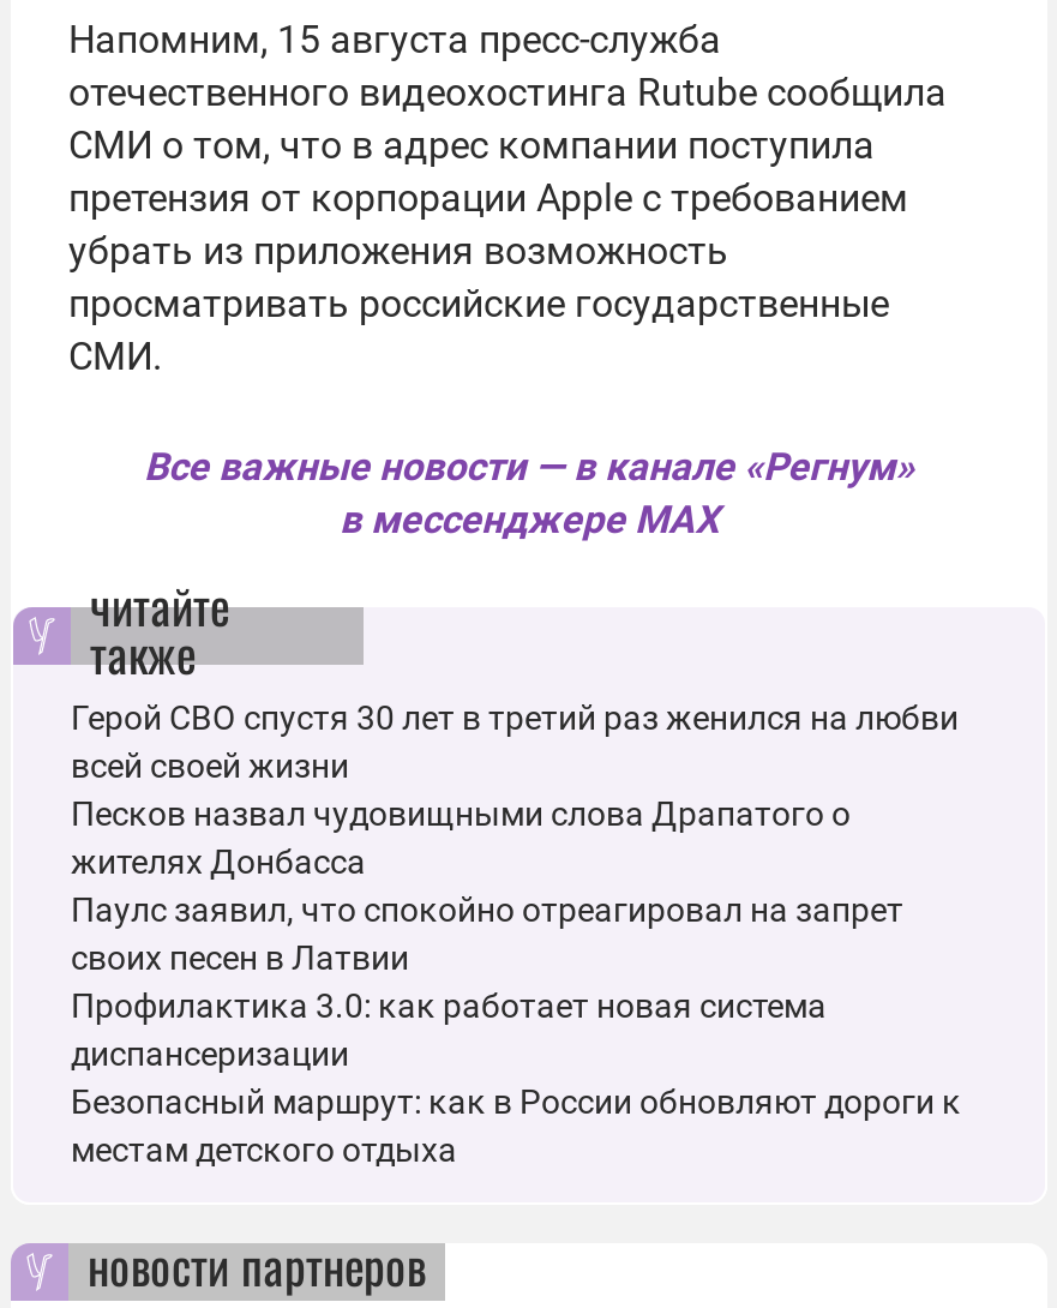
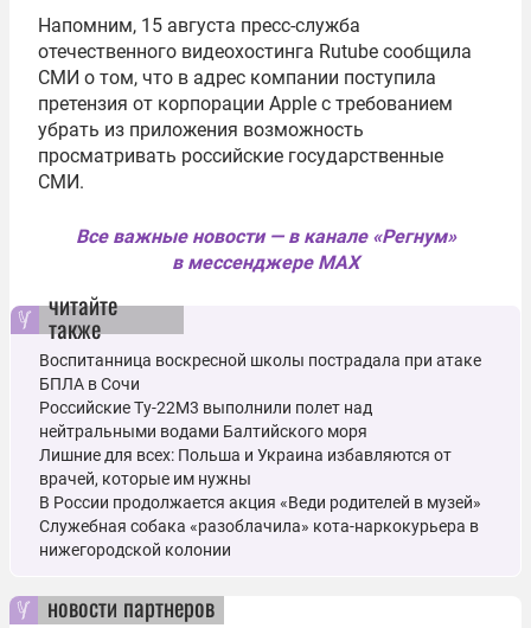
- Герой СВО спустя 30 лет в третий раз женился на любви
- всей своей жизни
- Песков назвал чудовищными слова Драпатого о
- жителях Донбасса
- Паулс заявил, что спокойно отреагировал на запрет
- своих песен в Латвии
- Профилактика 3.0: как работает новая система
- диспансеризации
- Безопасный маршрут: как в России обновляют дороги к
- местам детского отдыха
+ Воспитанница воскресной школы пострадала при атаке
+ БПЛА в Сочи
+ Российские Ту-22М3 выполнили полет над
+ нейтральными водами Балтийского моря
+ Лишние для всех: Польша и Украина избавляются от
+ врачей, которые им нужны
+ В России продолжается акция «Веди родителей в музей»
+ Служебная собака «разоблачила» кота-наркокурьера в
+ нижегородской колонии
